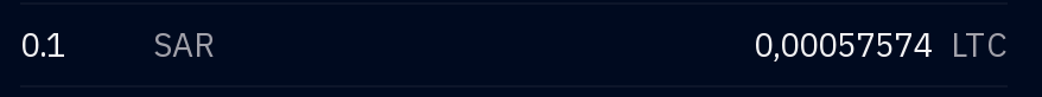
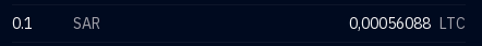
- 0,00057574 LTC
+ 0,00056088 LTC
